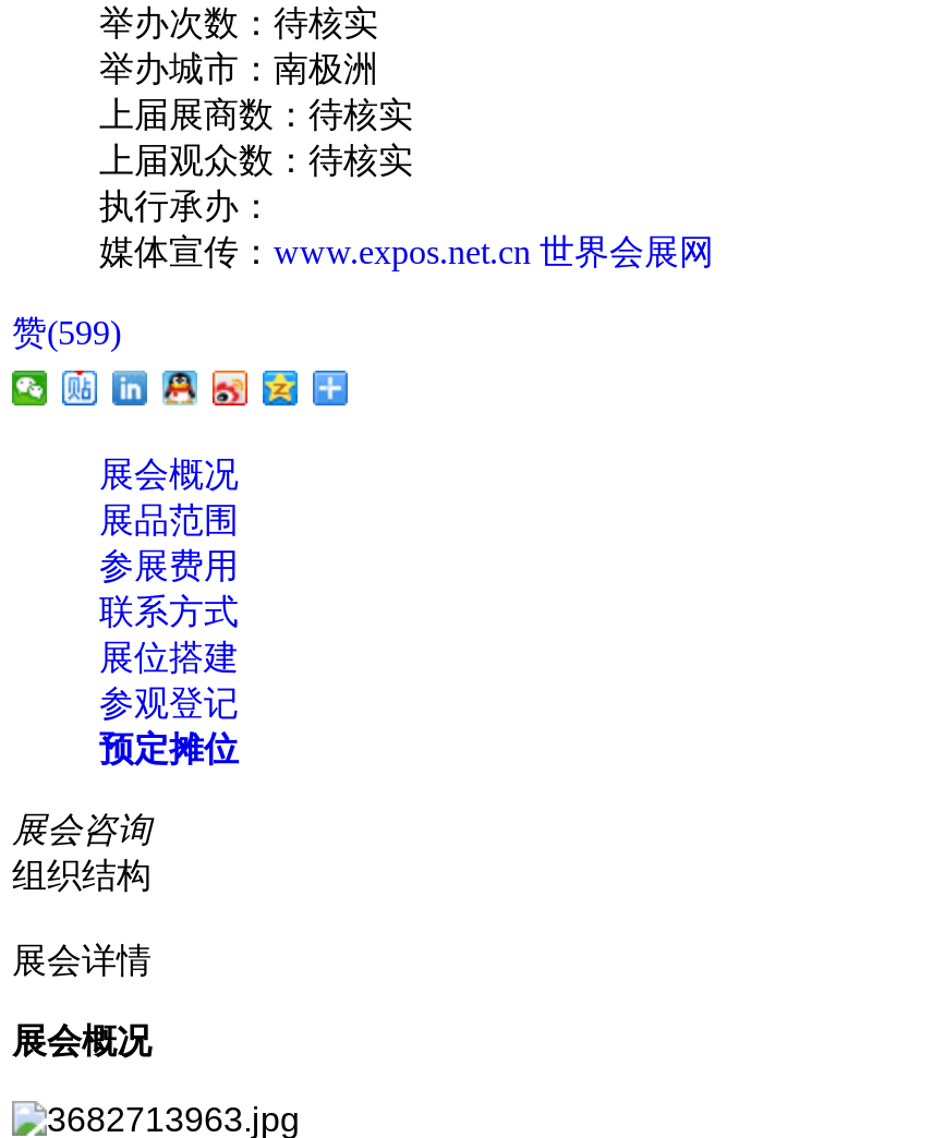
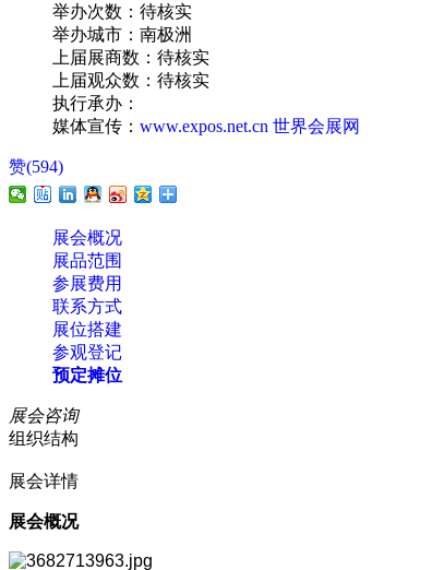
- 赞(599)
+ 赞(594)
